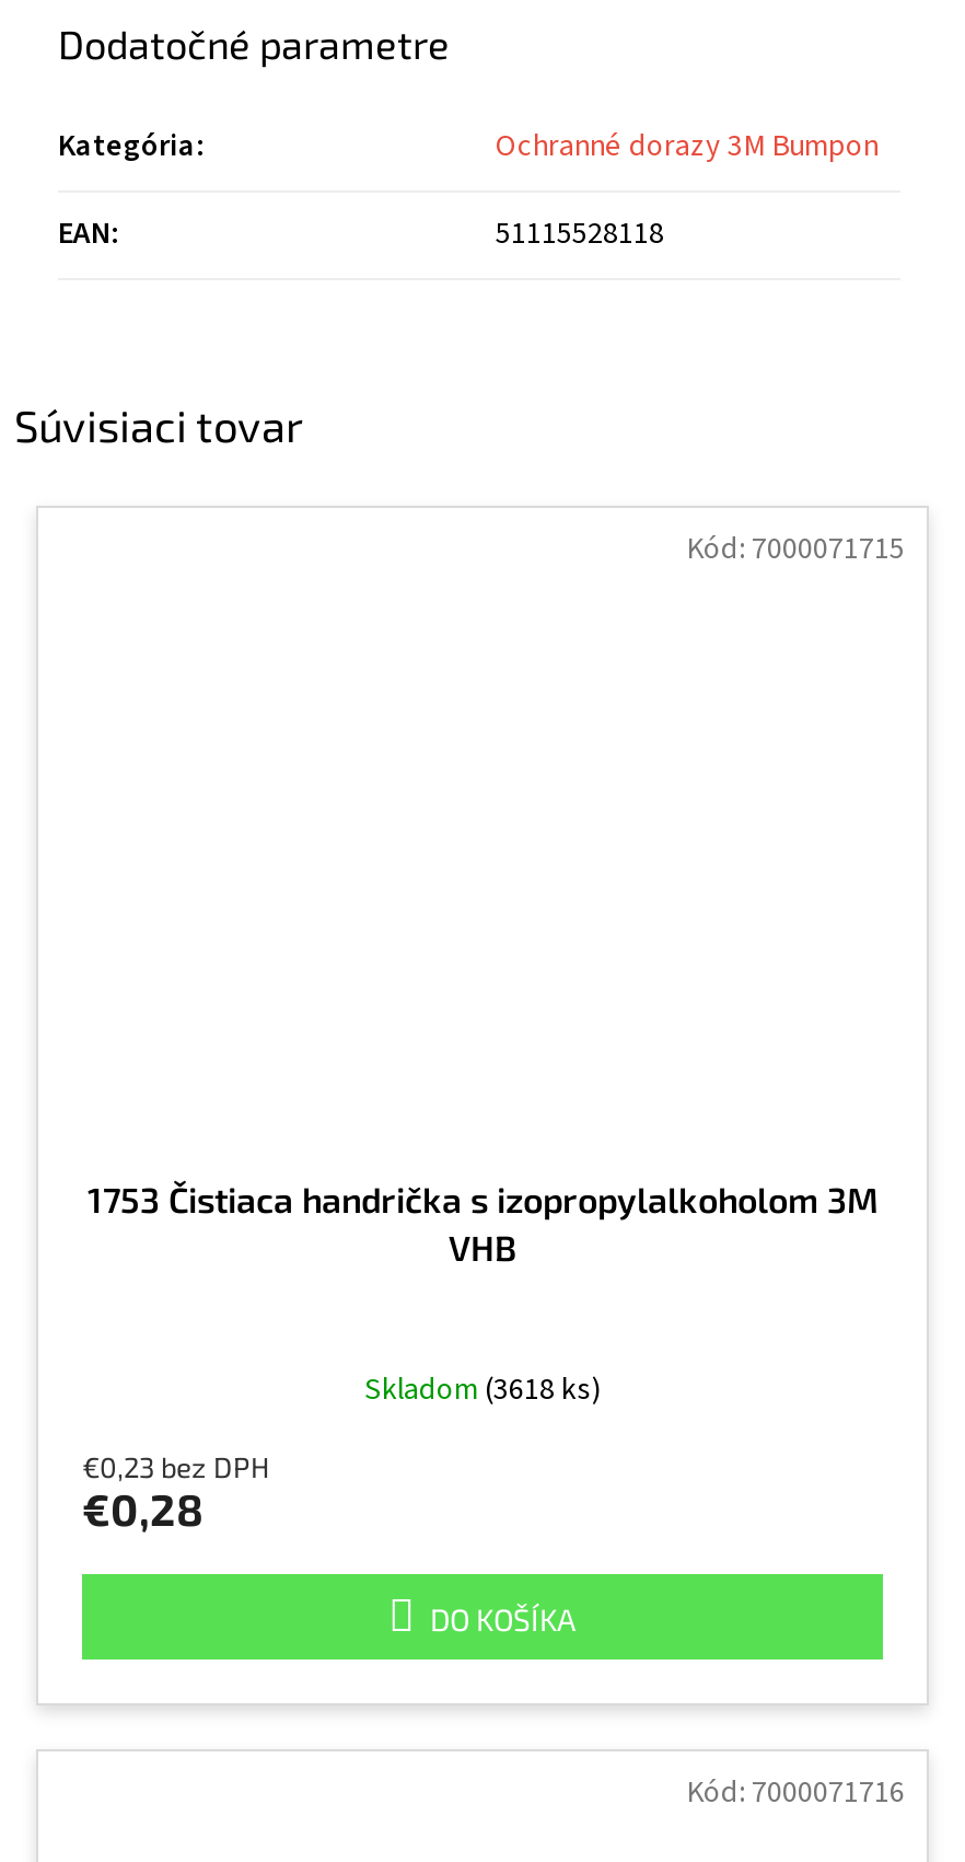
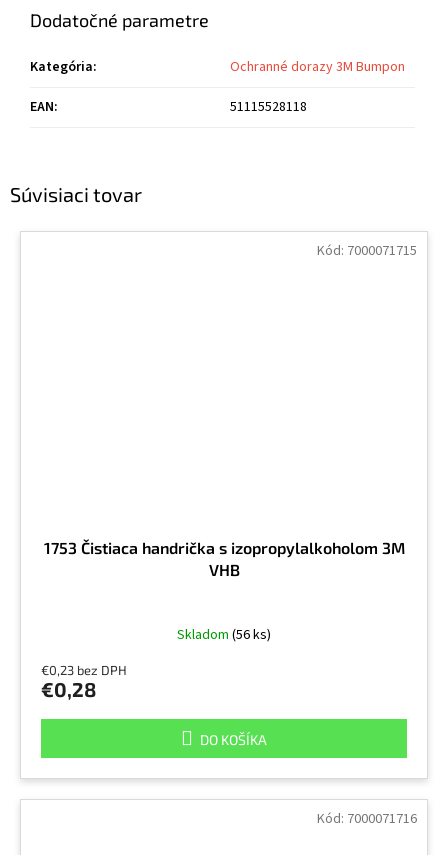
- Skladom (3618 ks)
+ Skladom (56 ks)
